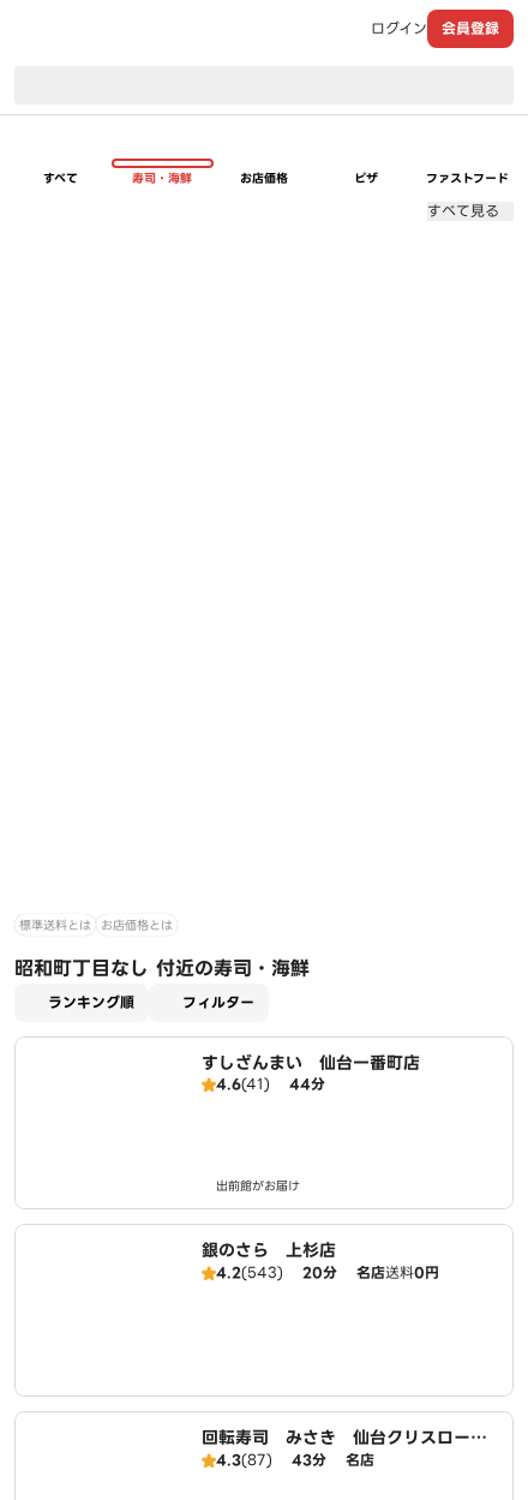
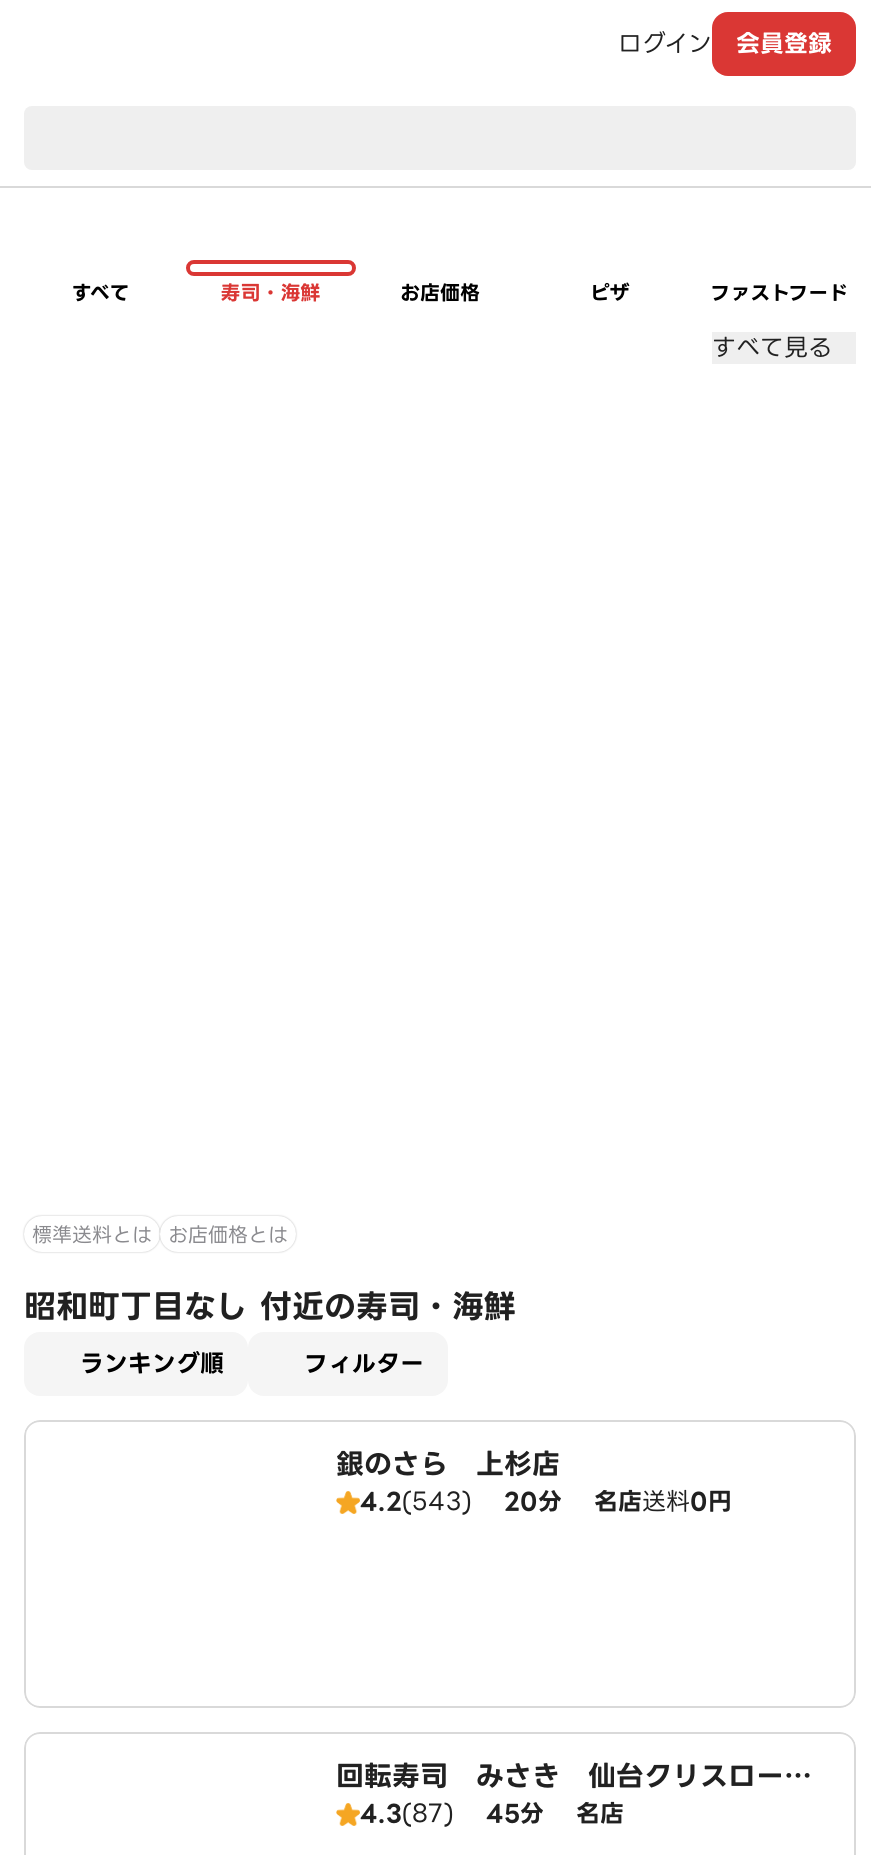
- すしざんまい 仙台一番町店
- 4.6(41)
- 44分

- 出前館がお届け

- 店4.3(87) 43分 名店
+ 店4.3(87) 45分 名店
